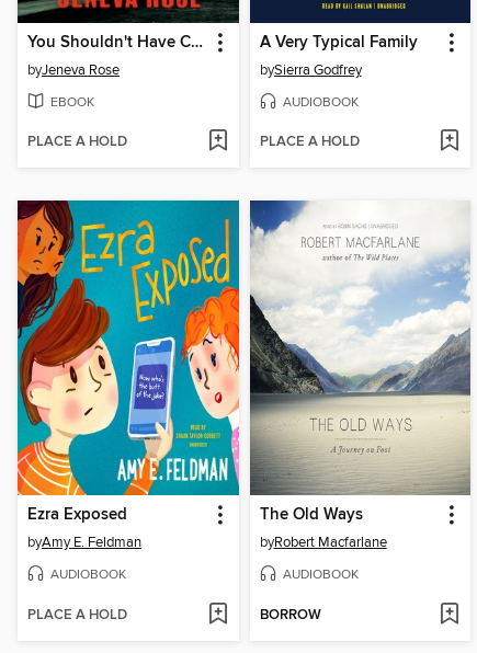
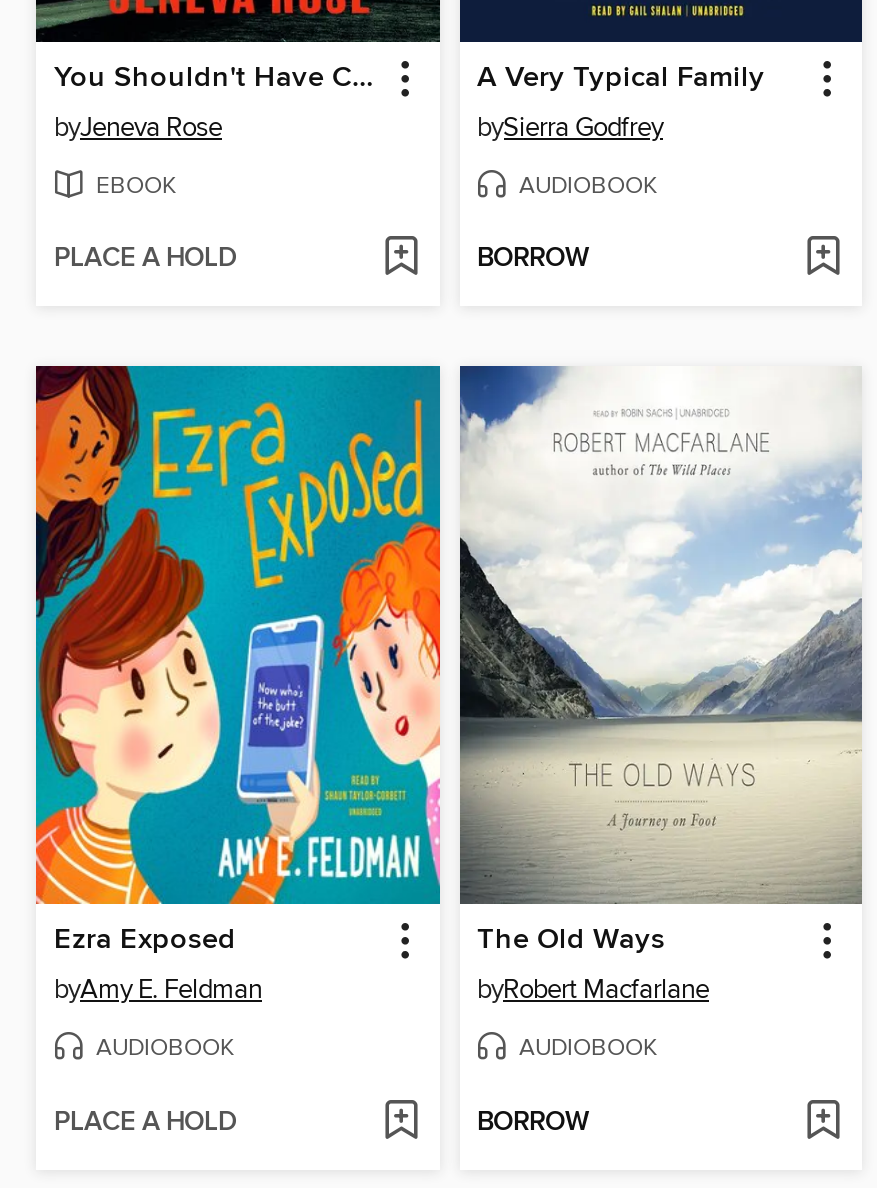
- PLACE A HOLD
+ BORROW
